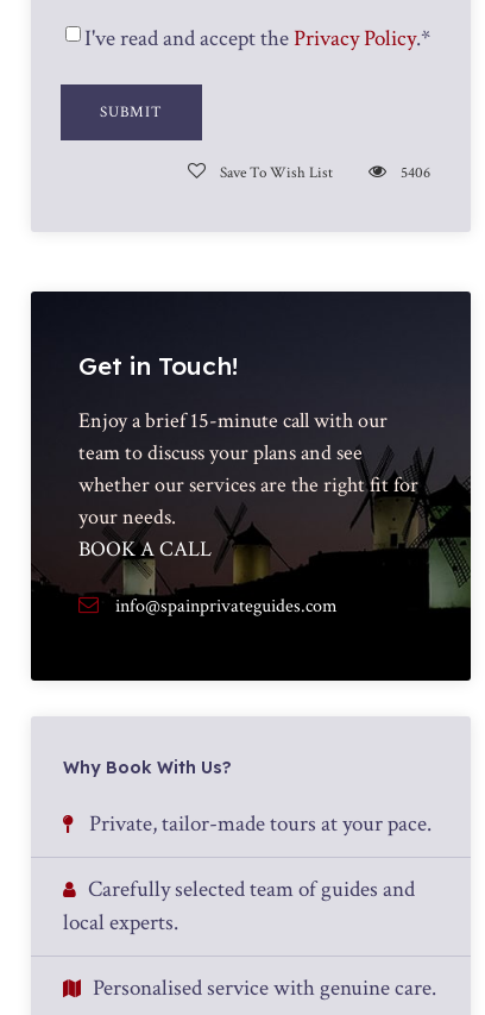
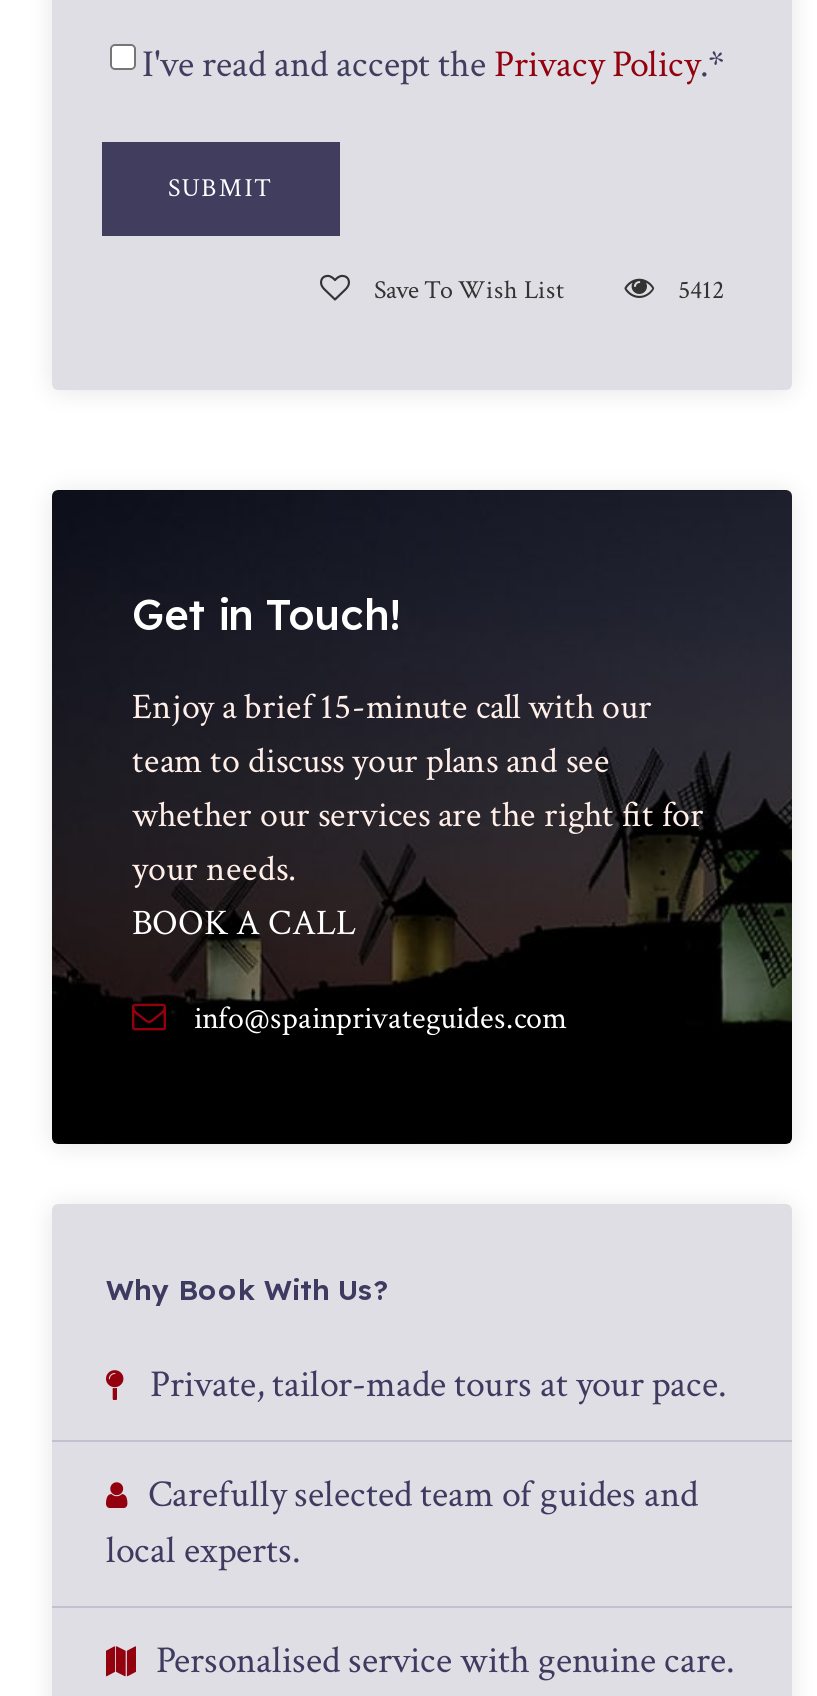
- 5406
+ 5412
